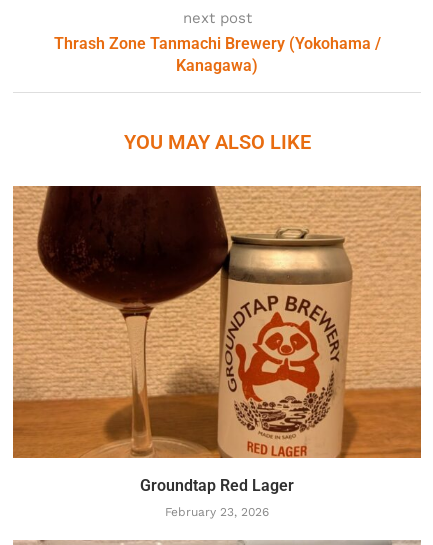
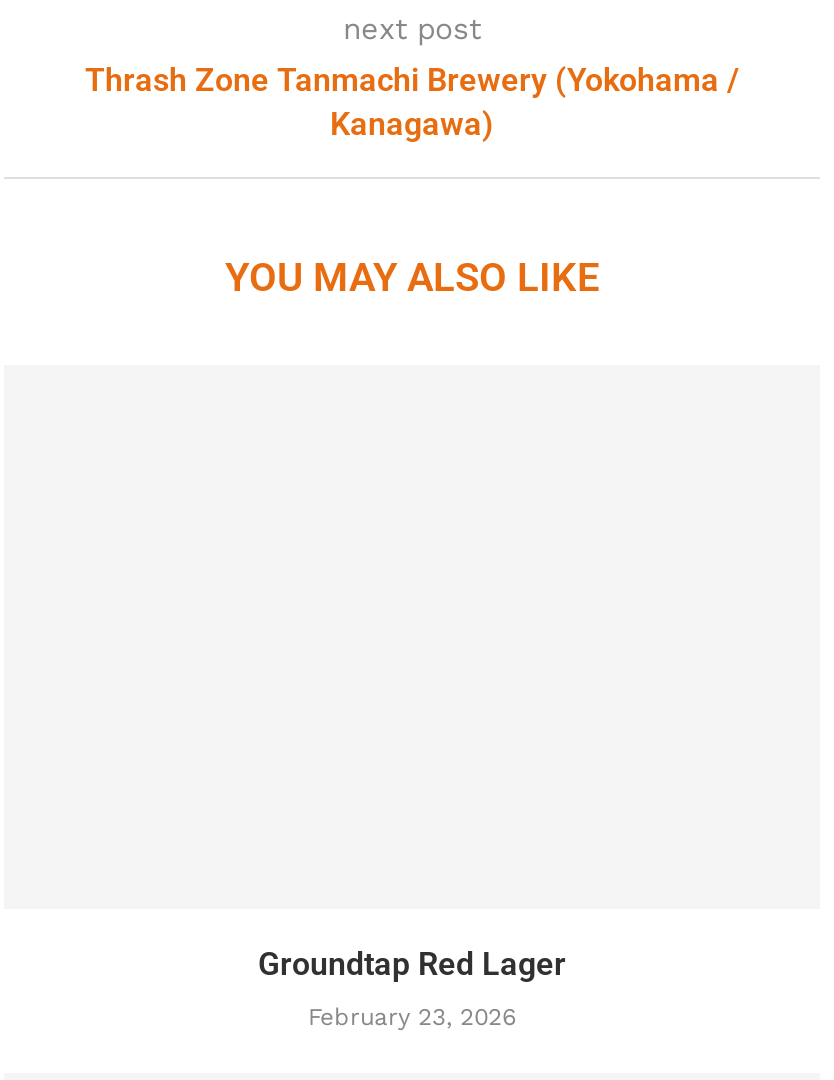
- [image]
